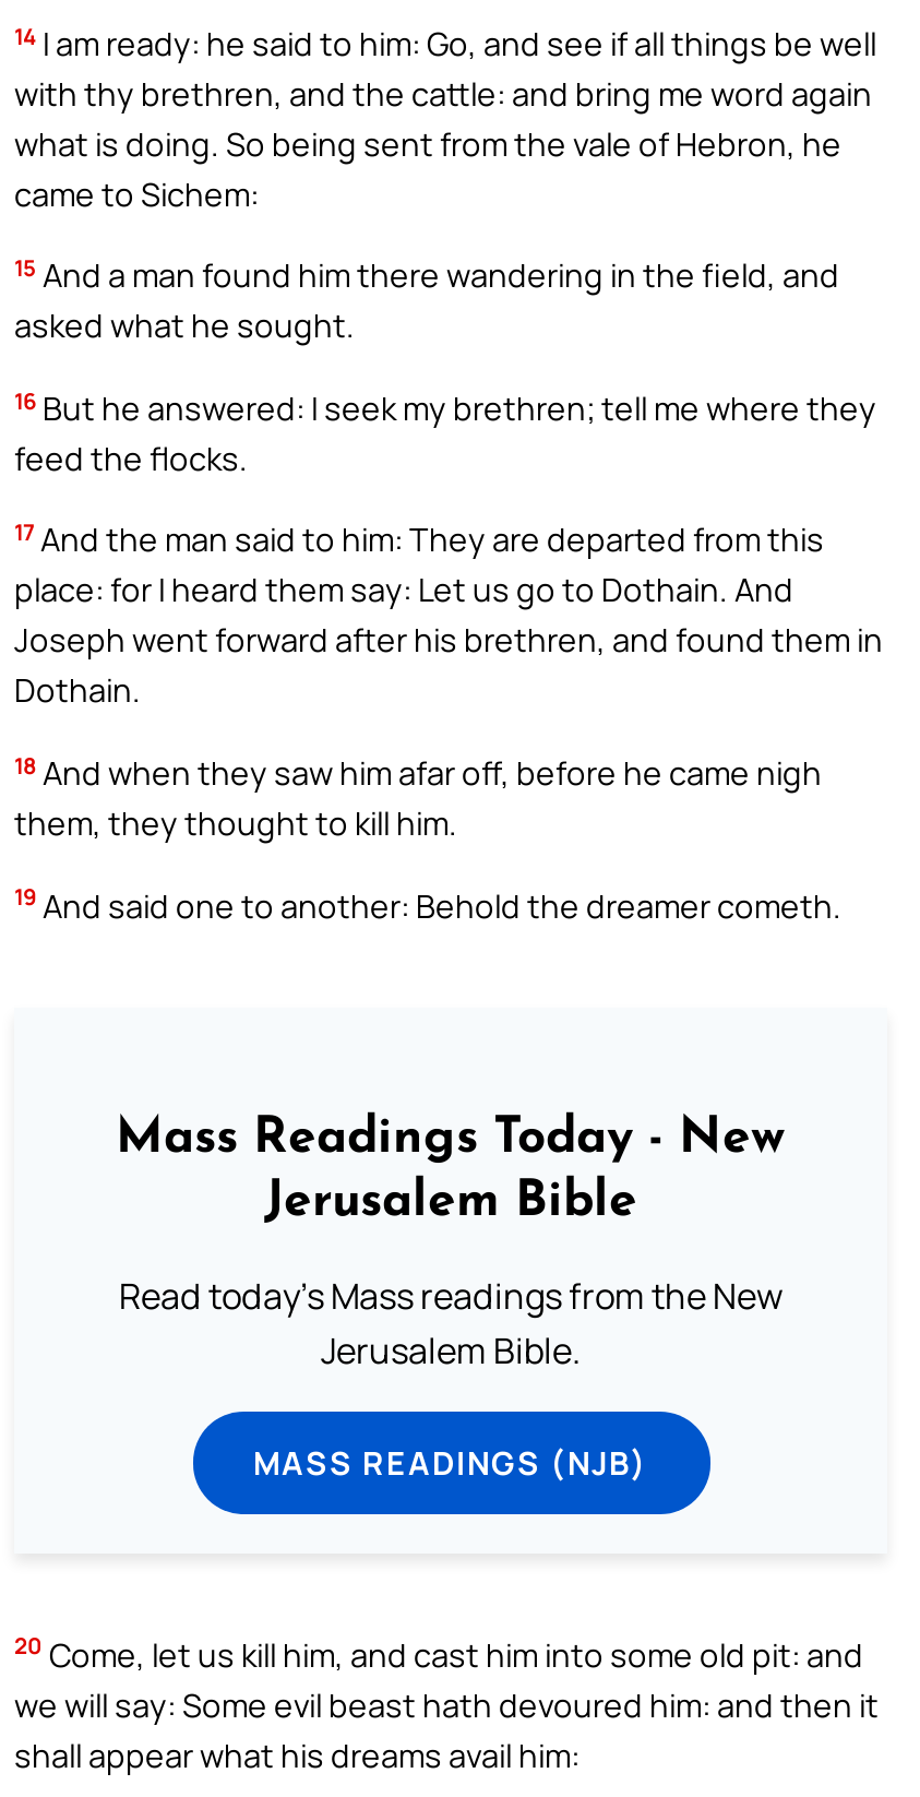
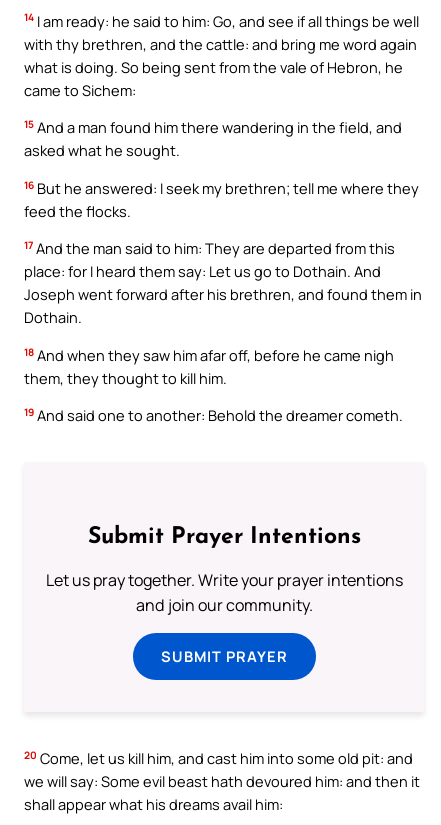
- Mass Readings Today - New
- Jerusalem Bible
+ Submit Prayer Intentions

- Read today's Mass readings from the New
- Jerusalem Bible.
+ Let us pray together. Write your prayer intentions
+ and join our community.

- MASS READINGS (NJB)
+ SUBMIT PRAYER
